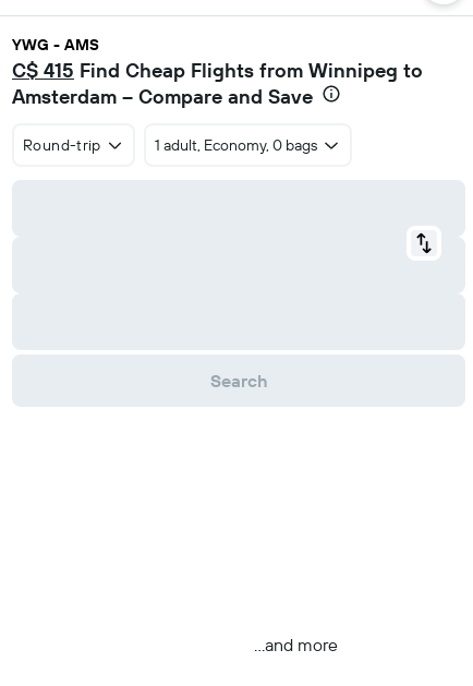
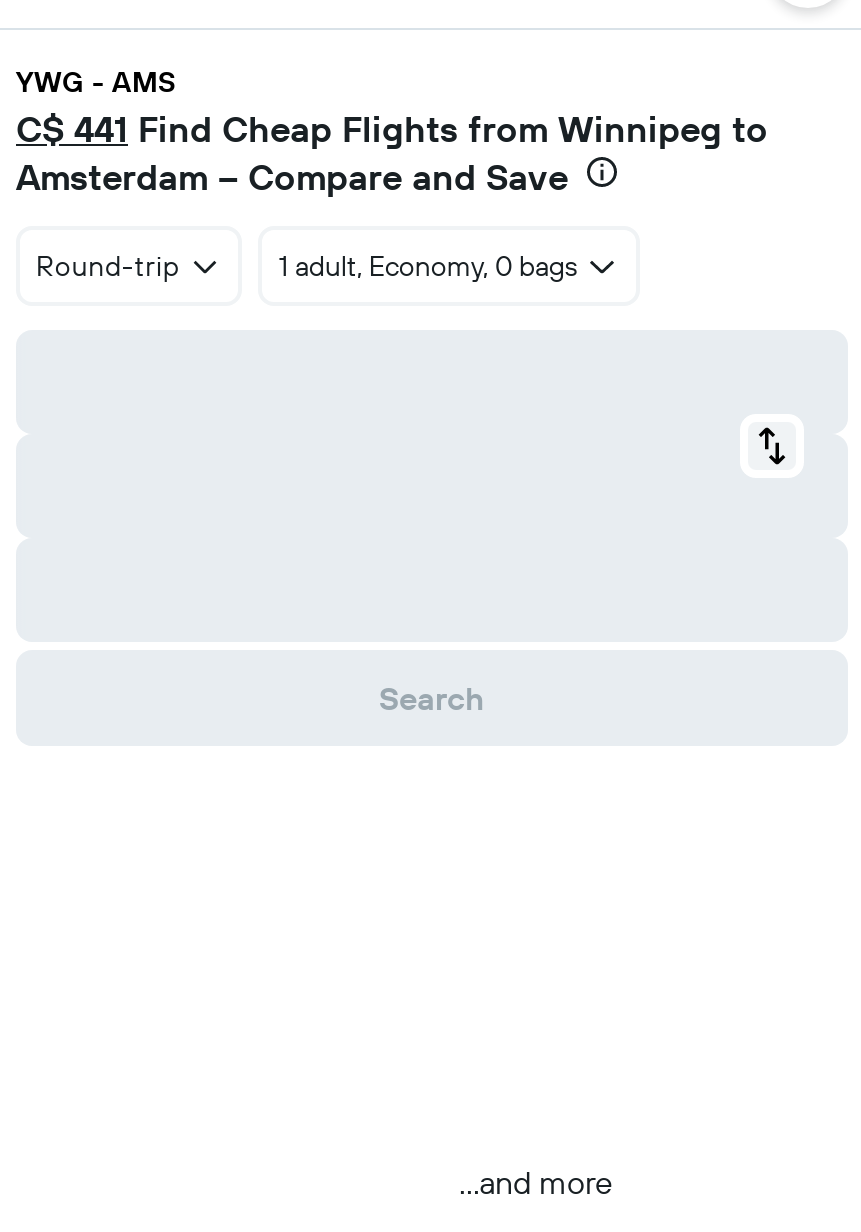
- C$ 415 Find Cheap Flights from Winnipeg to
+ C$ 441 Find Cheap Flights from Winnipeg to
